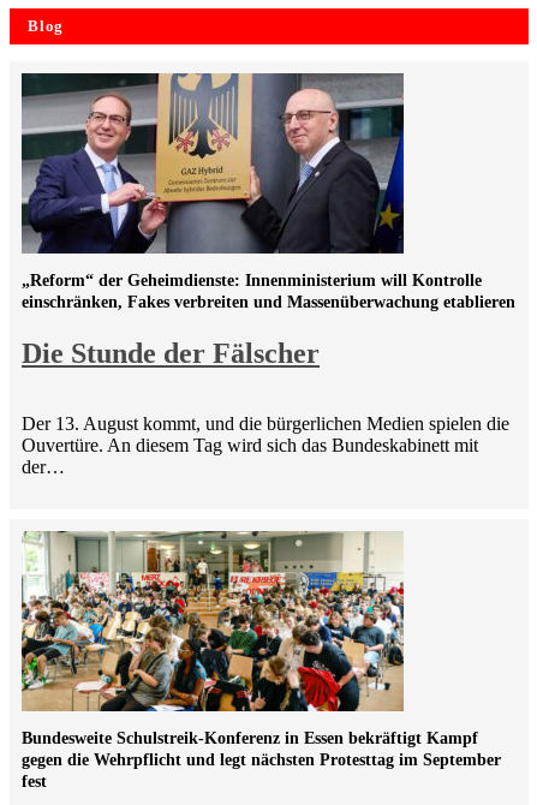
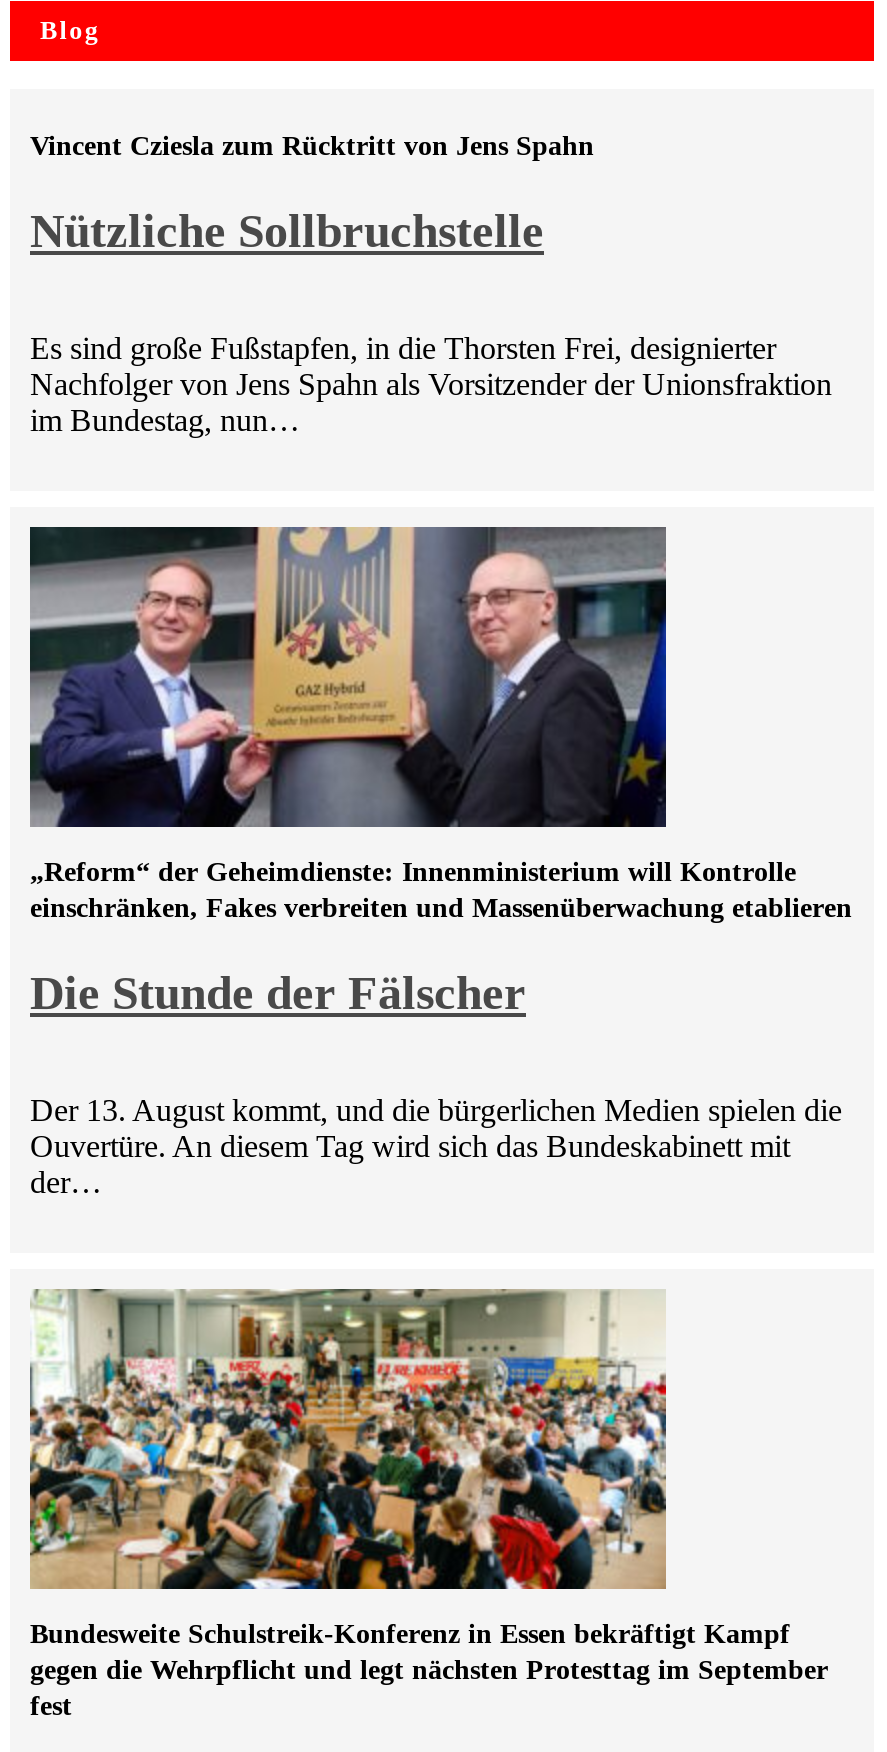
+ Nützliche Sollbruchstelle

+ Vincent Cziesla zum Rücktritt von Jens Spahn

+ Es sind große Fußstapfen, in die Thorsten Frei, designierter
+ Nachfolger von Jens Spahn als Vorsitzender der Unionsfraktion
+ im Bundestag, nun…
